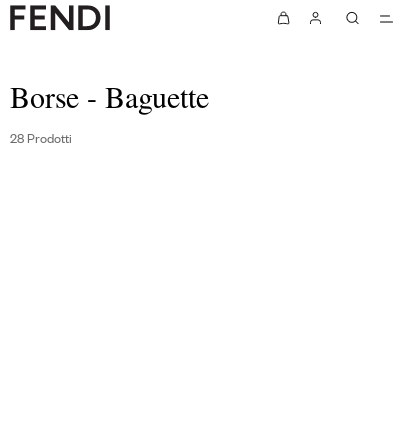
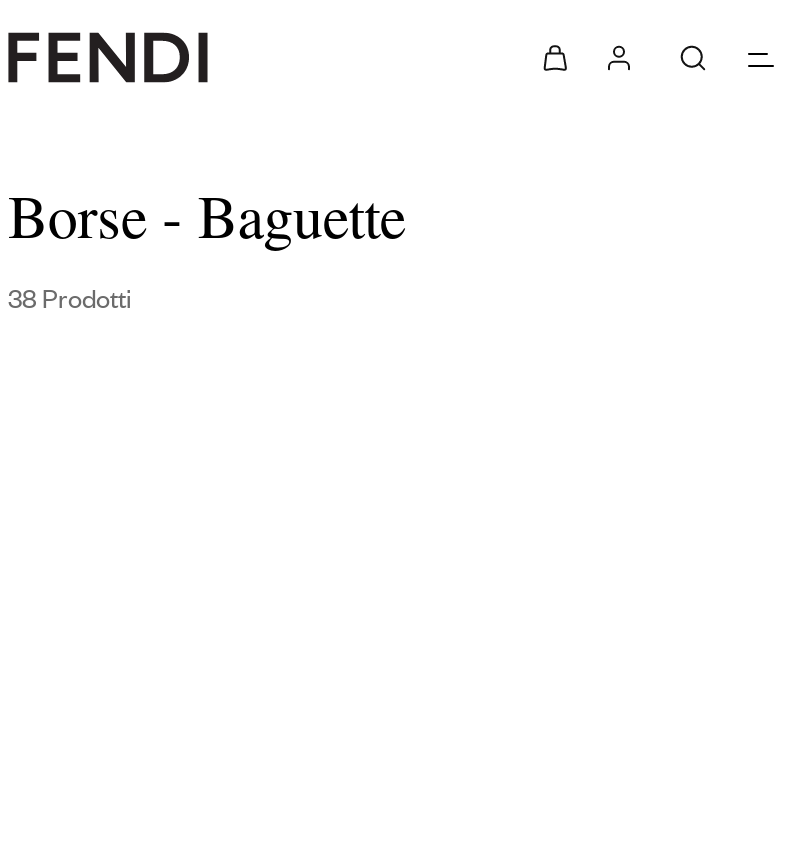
- 28 Prodotti
+ 38 Prodotti
